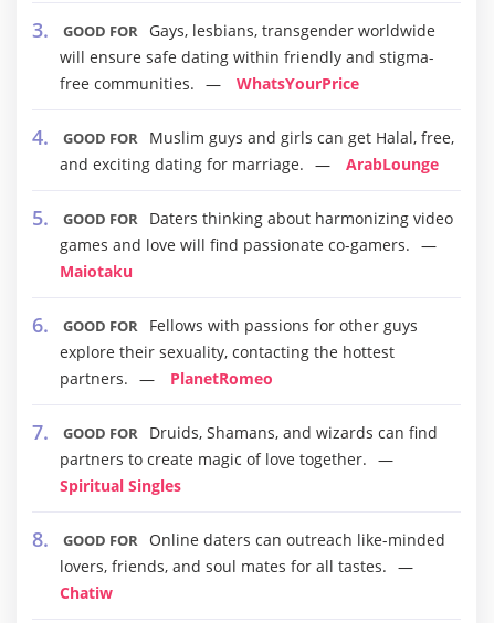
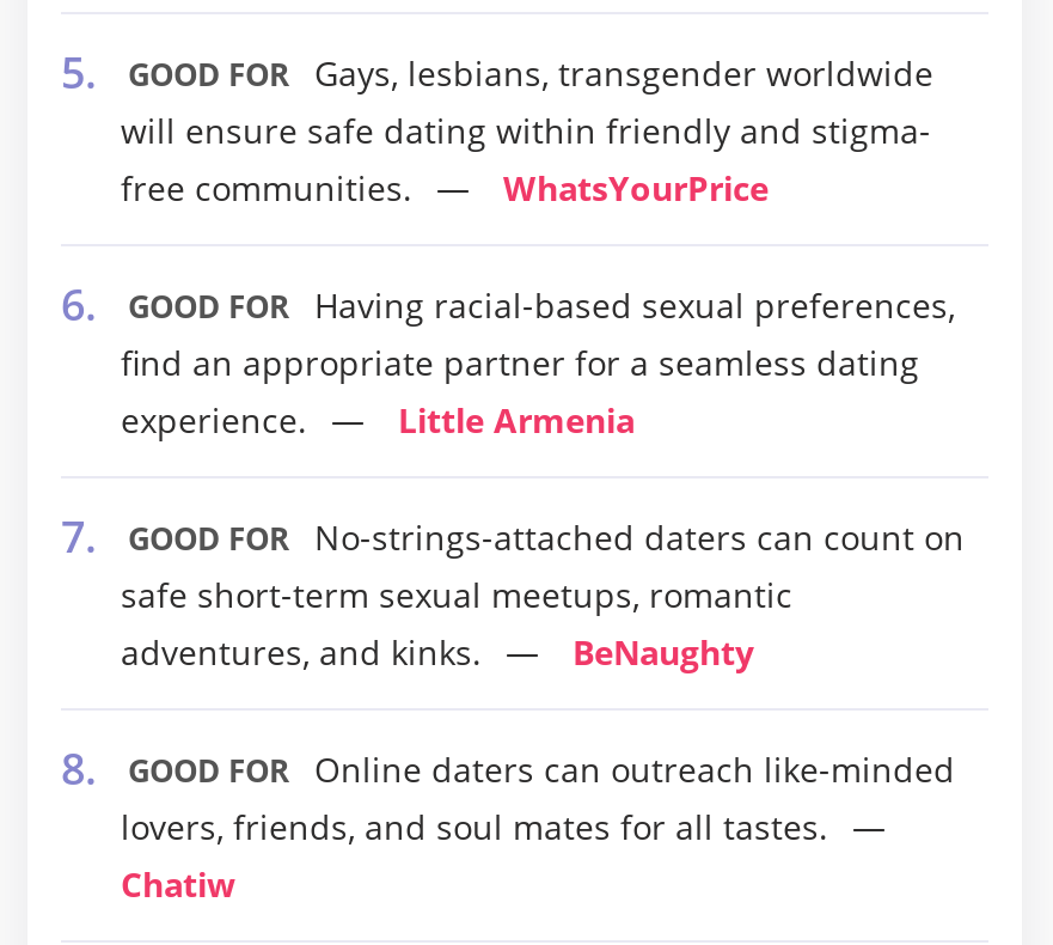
- GOOD FOR Muslim guys and girls can get Halal, free,
- and exciting dating for marriage.
- ArabLounge
- GOOD FOR Daters thinking about harmonizing video
- games and love will find passionate co-gamers.
- Maiotaku
- GOOD FOR Fellows with passions for other guys
- explore their sexuality, contacting the hottest
- partners.
- PlanetRomeo
- GOOD FOR Druids, Shamans, and wizards can find
- partners to create magic of love together.
- Spiritual Singles
+ GOOD FOR Having racial-based sexual preferences,
+ find an appropriate partner for a seamless dating
+ experience.
+ Little Armenia
+ GOOD FOR No-strings-attached daters can count on
+ safe short-term sexual meetups, romantic
+ adventures, and kinks.
+ BeNaughty
